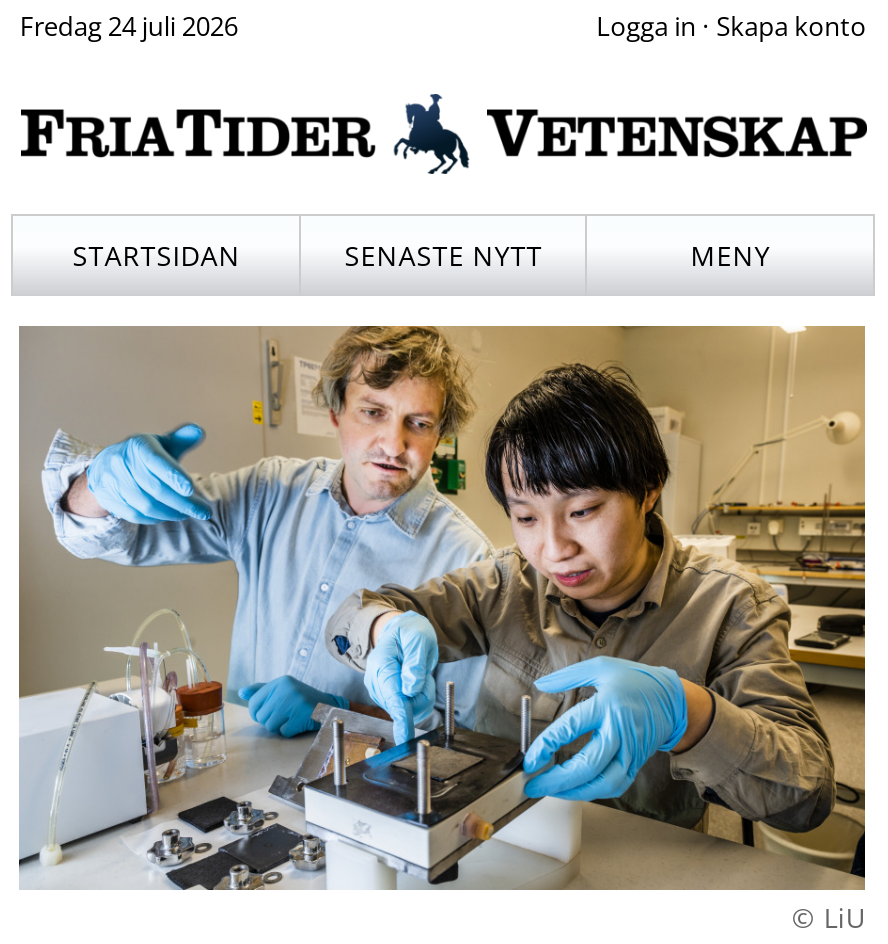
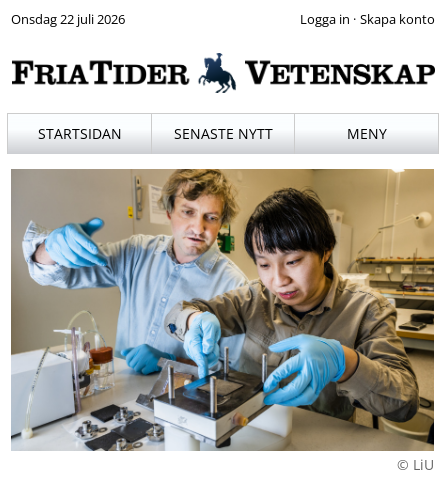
- Fredag 24 juli 2026
+ Onsdag 22 juli 2026
